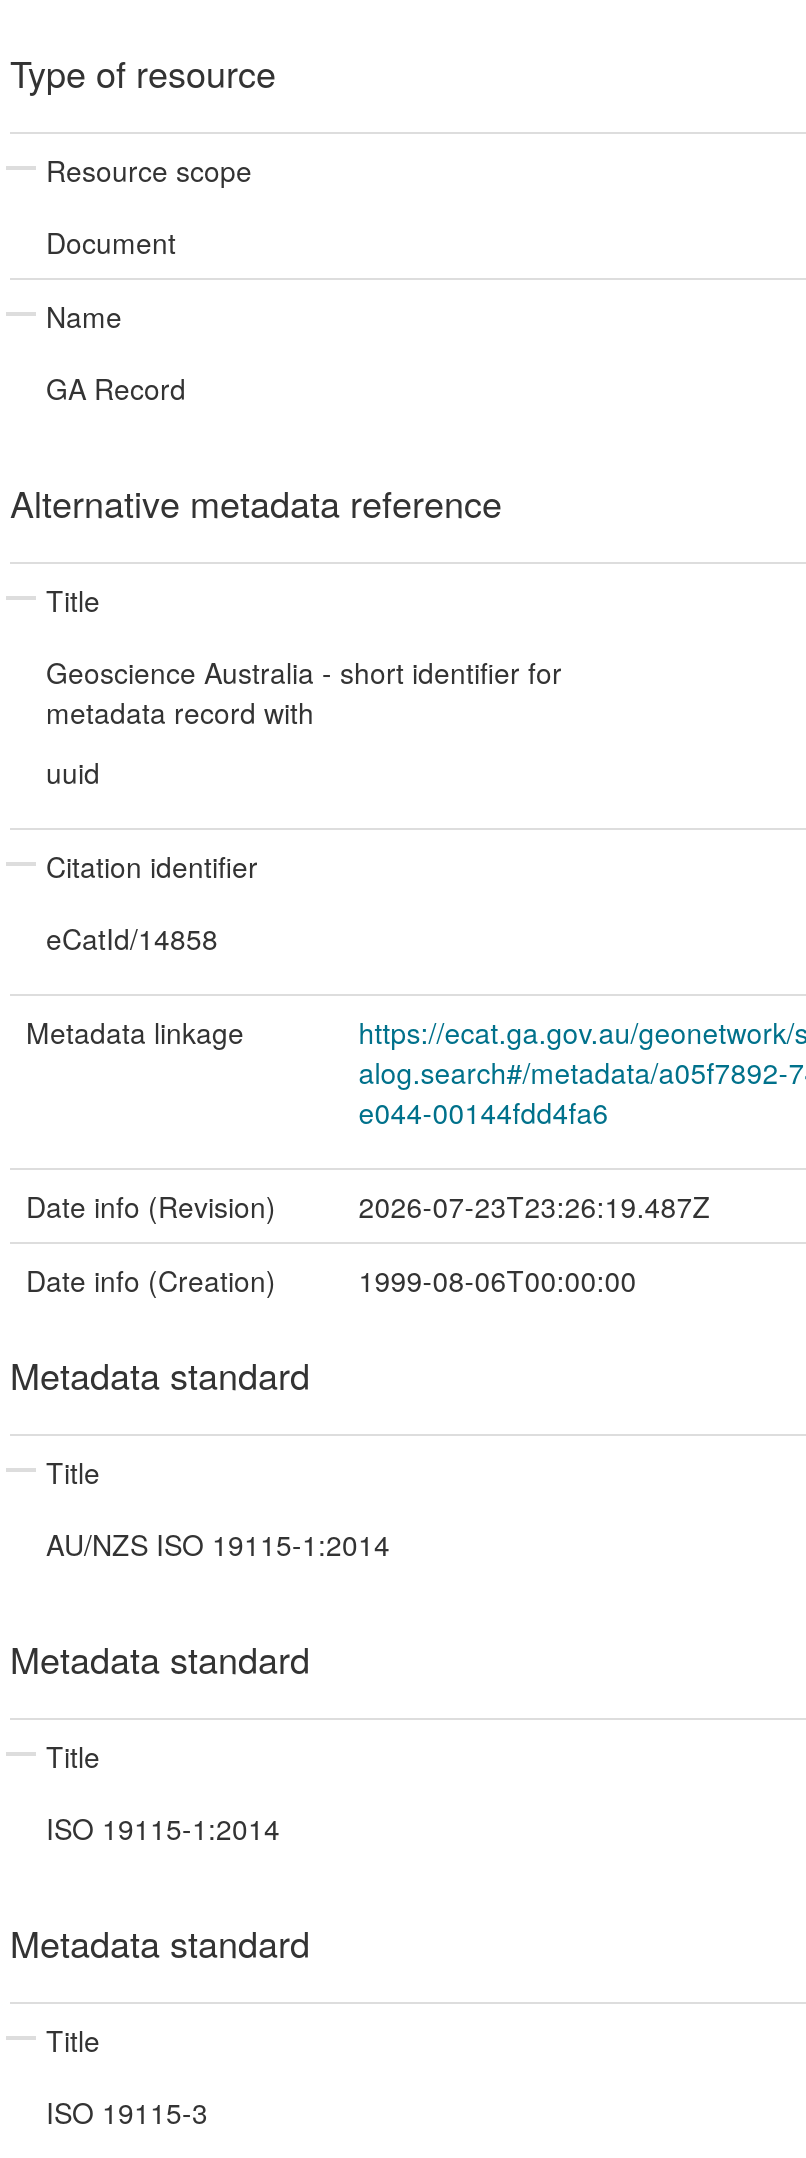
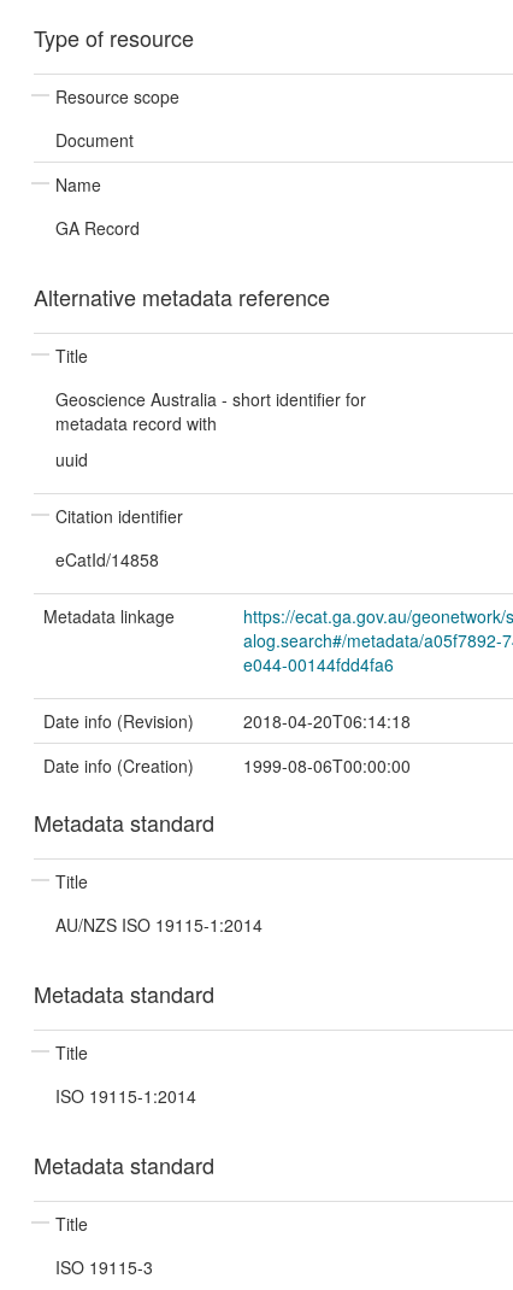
- 2026-07-23T23:26:19.487Z
+ 2018-04-20T06:14:18
